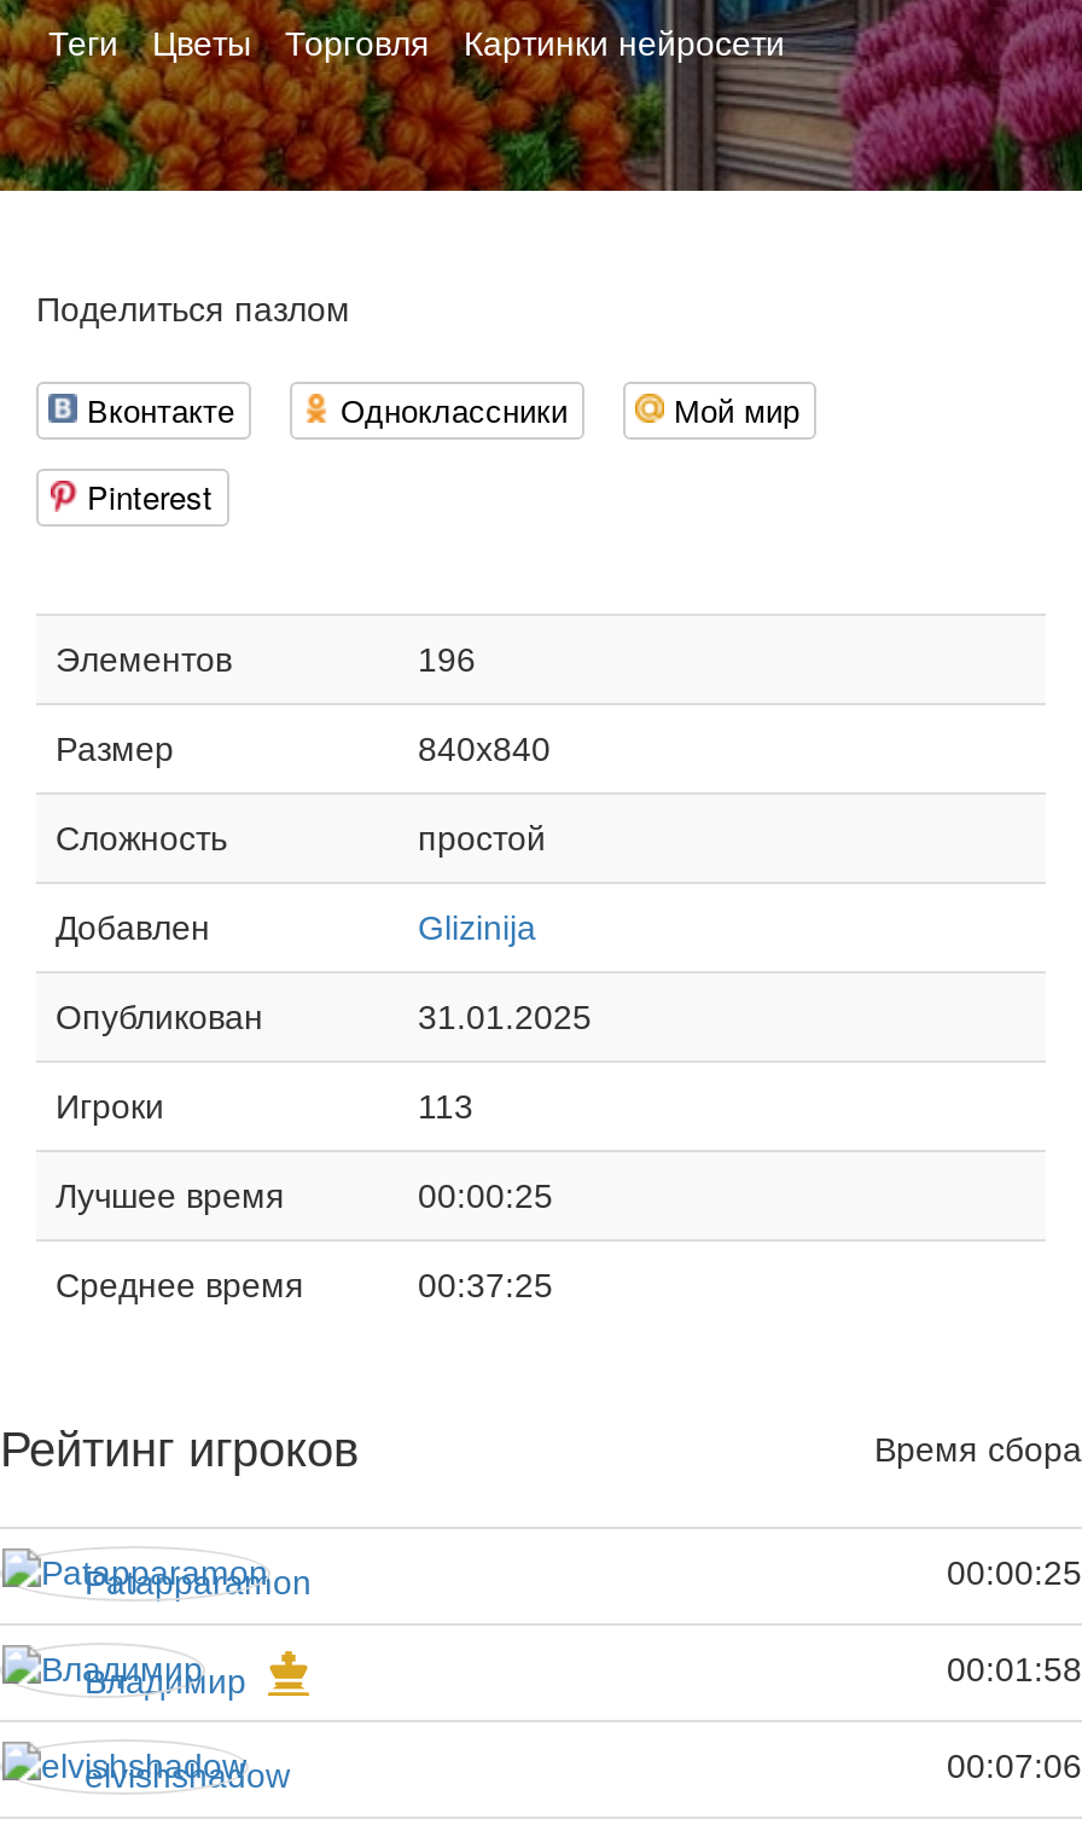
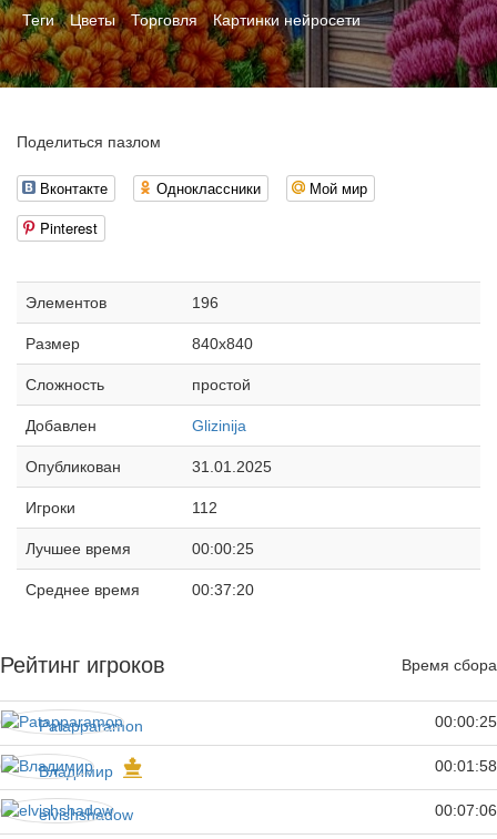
- 113
+ 112

- 00:37:25
+ 00:37:20
